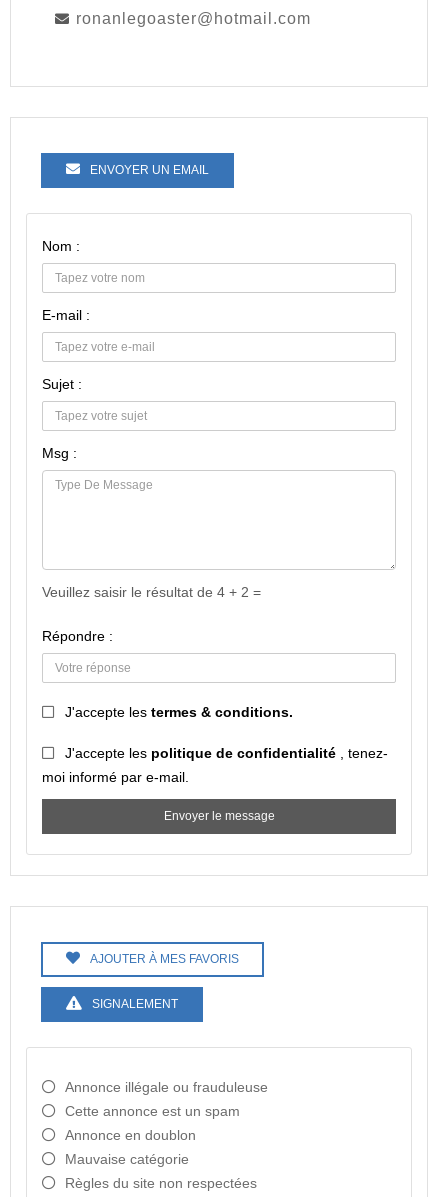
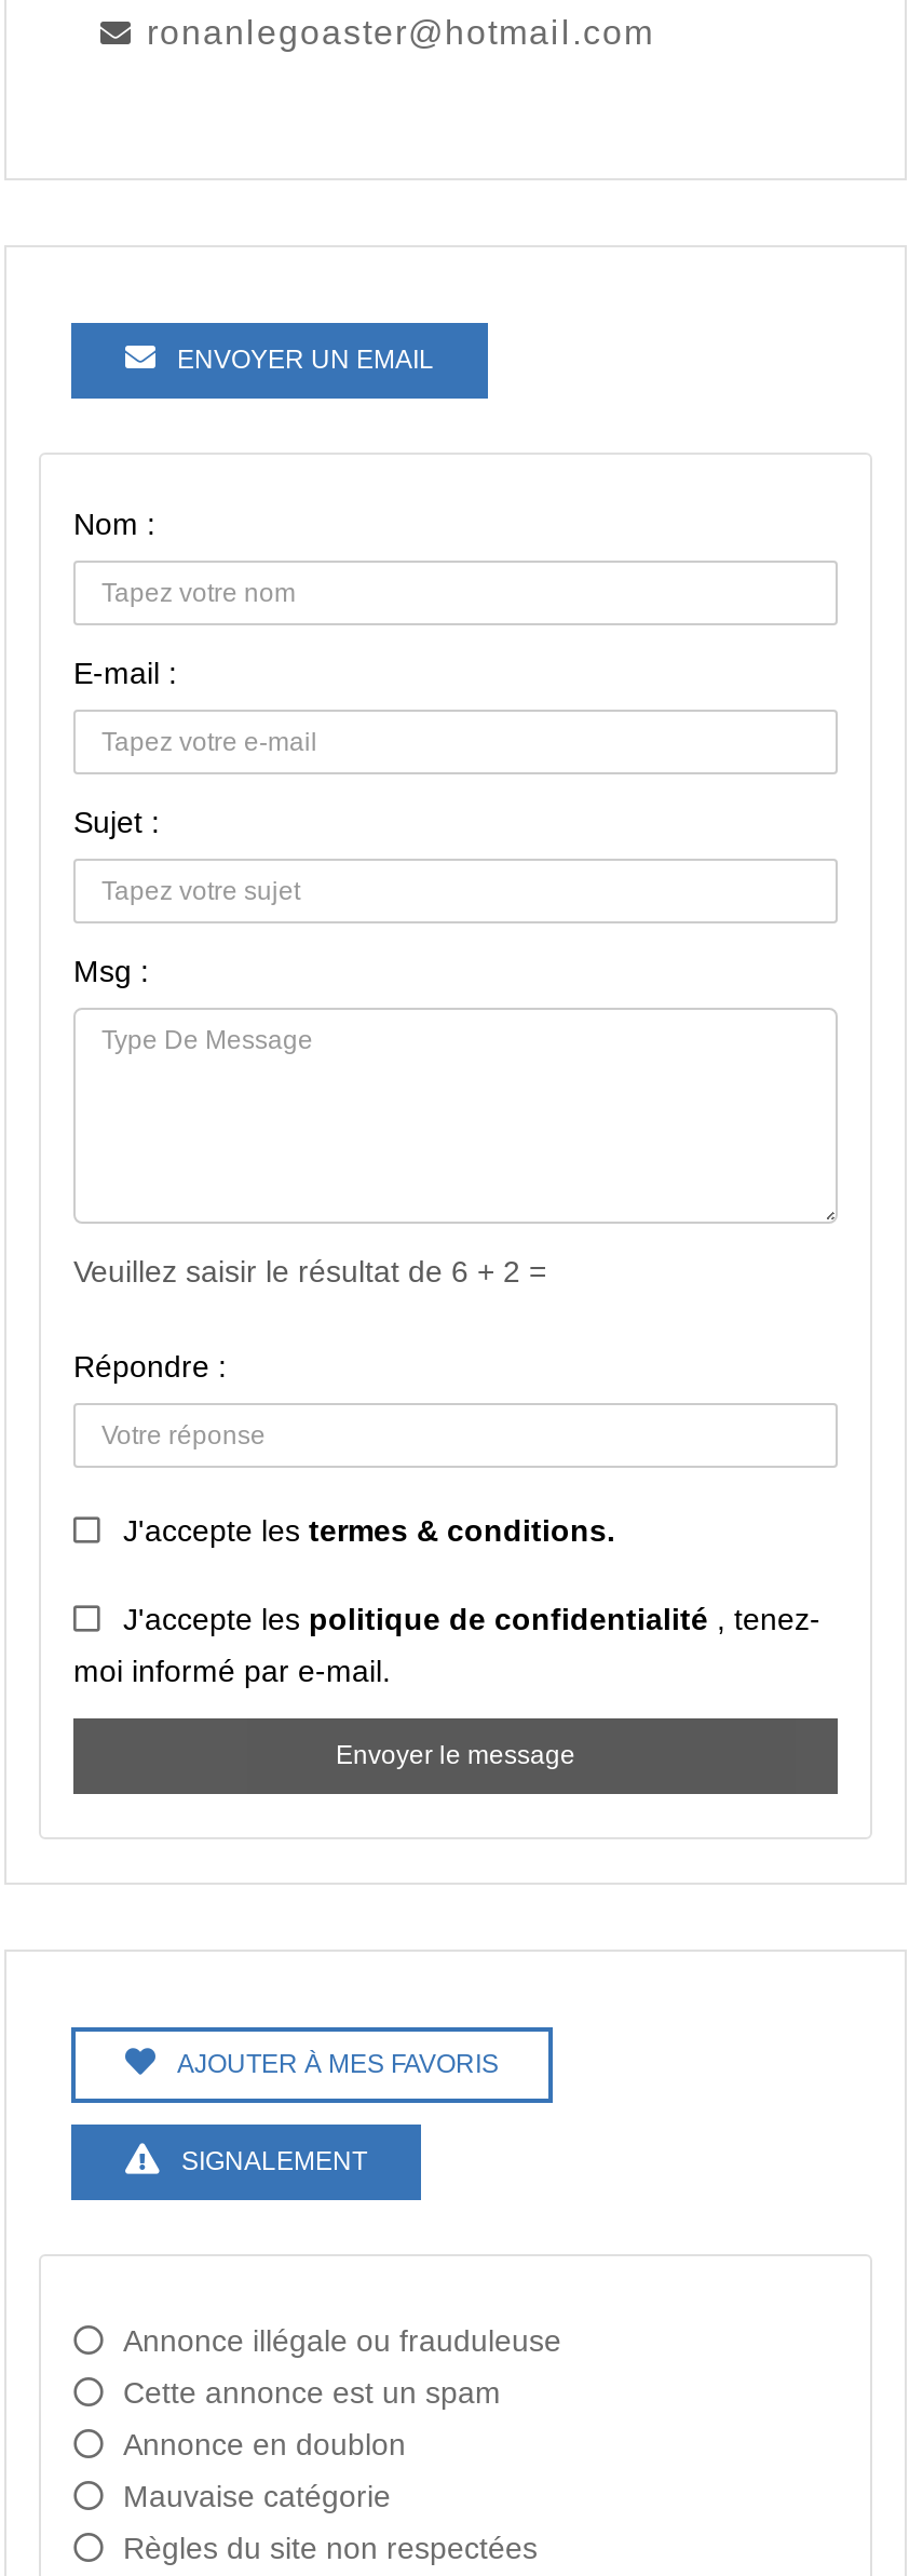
- Veuillez saisir le résultat de 4 + 2 =
+ Veuillez saisir le résultat de 6 + 2 =
